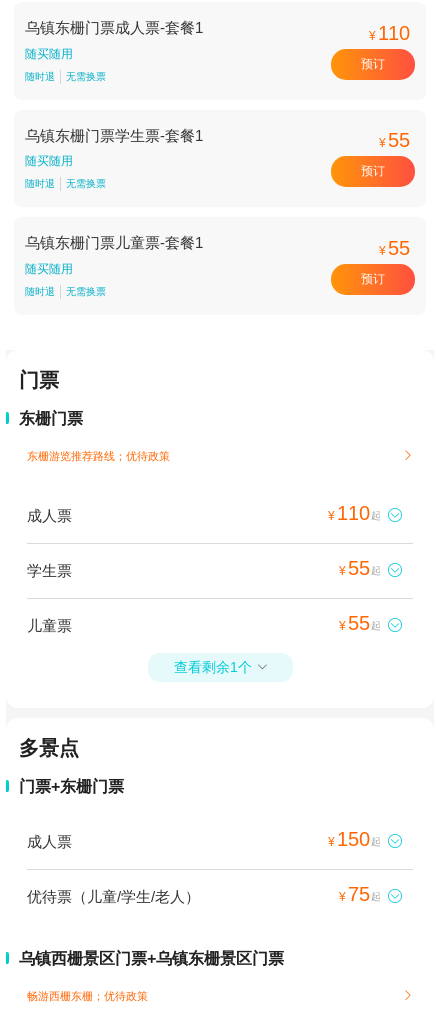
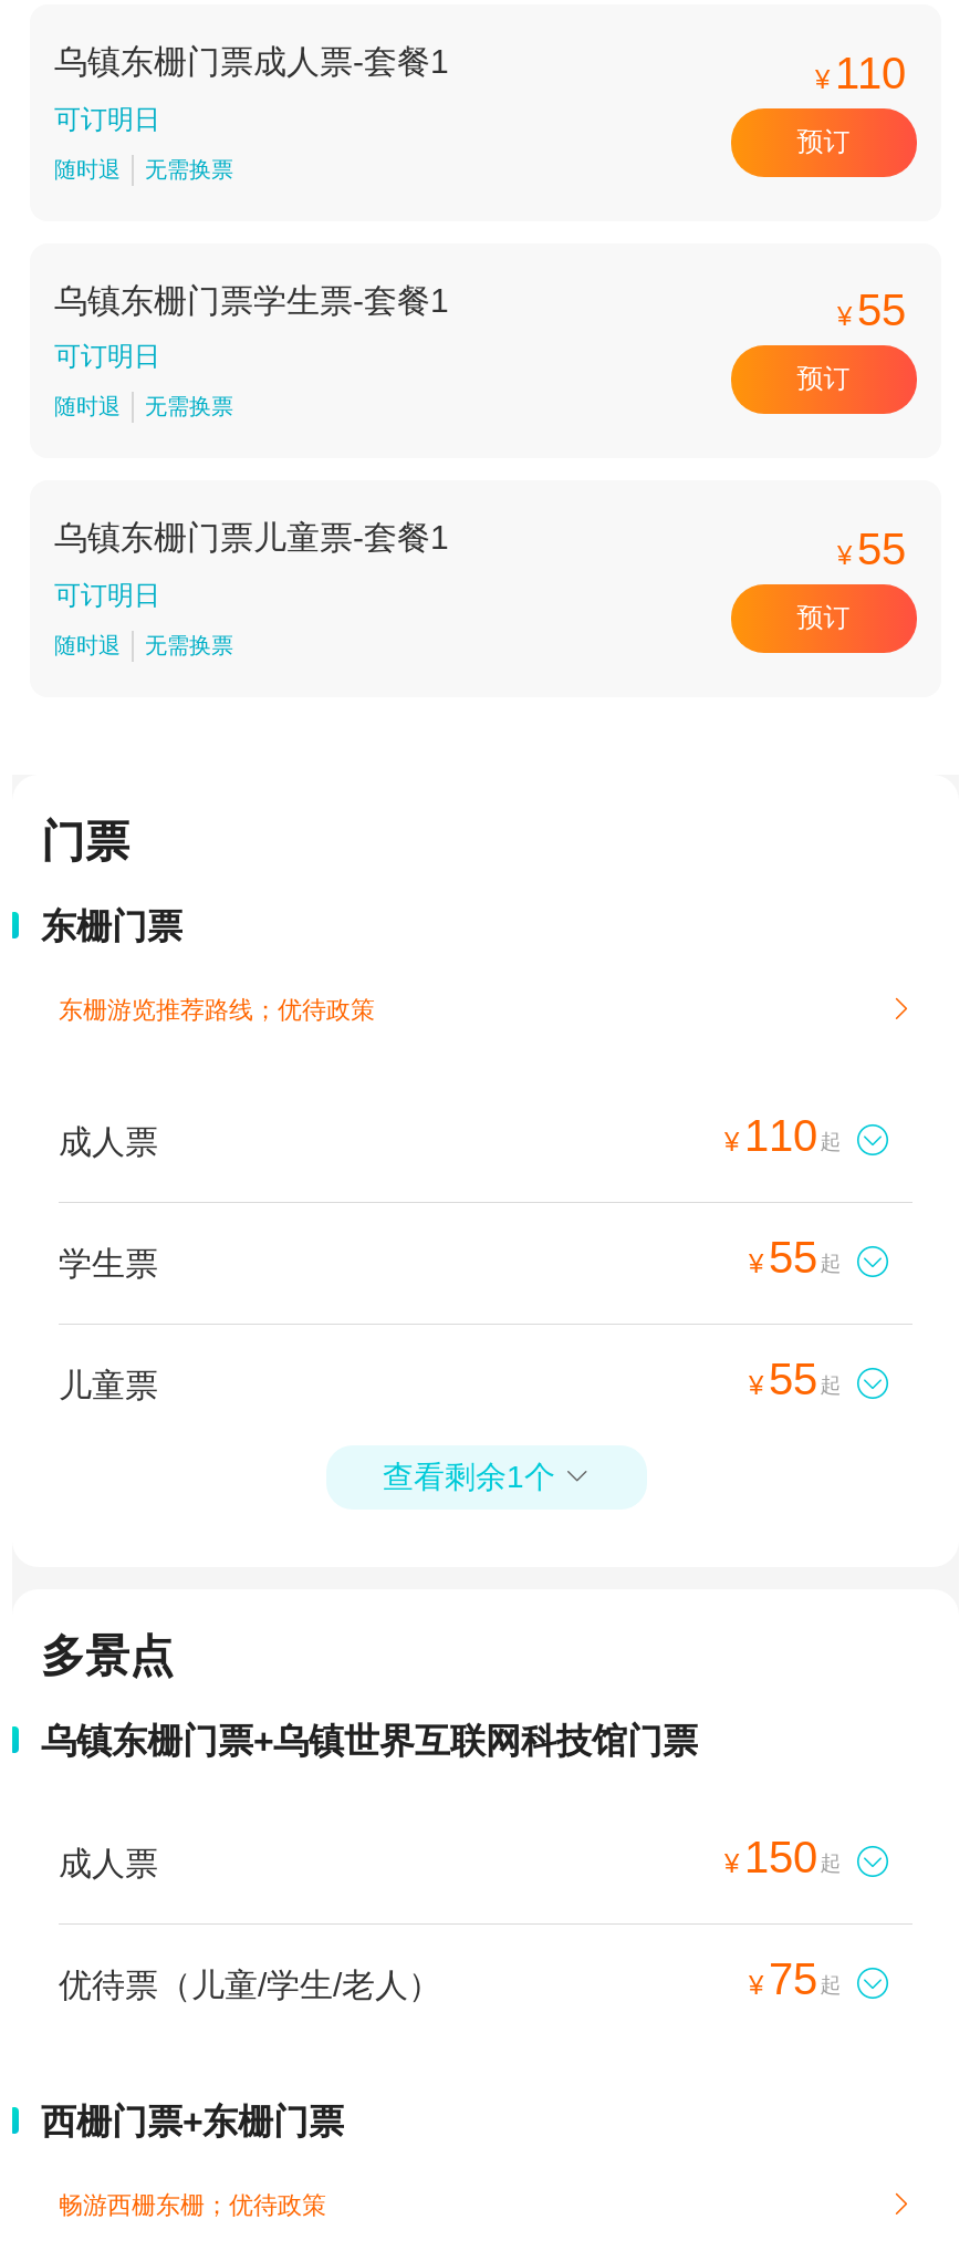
- 随买随用
+ 可订明日

- 随买随用
+ 可订明日

- 随买随用
+ 可订明日

- 门票+东栅门票
+ 乌镇东栅门票+乌镇世界互联网科技馆门票

- 乌镇西栅景区门票+乌镇东栅景区门票
+ 西栅门票+东栅门票
